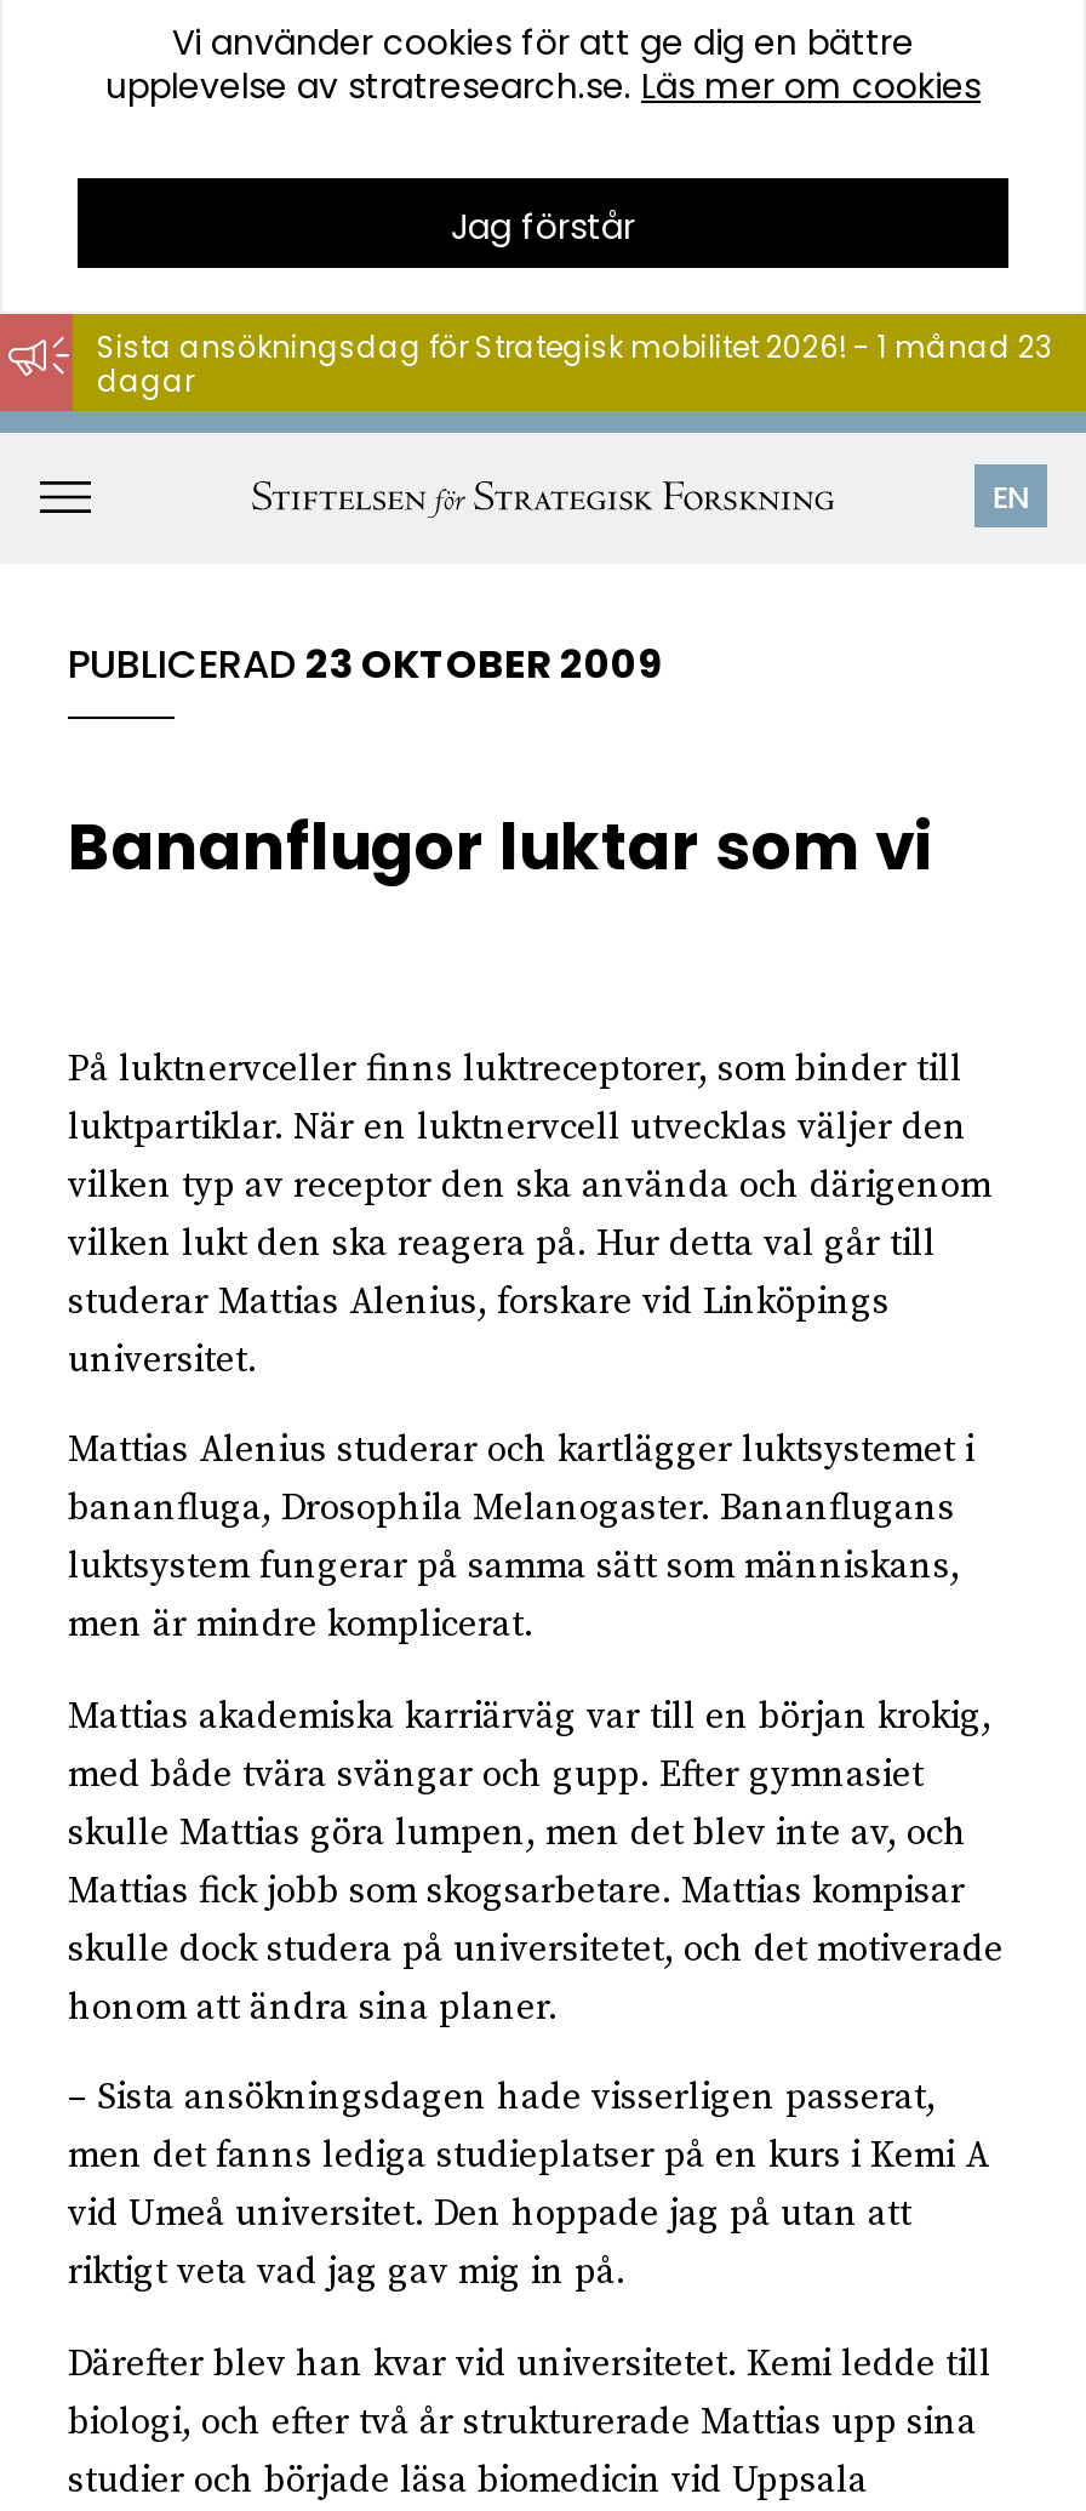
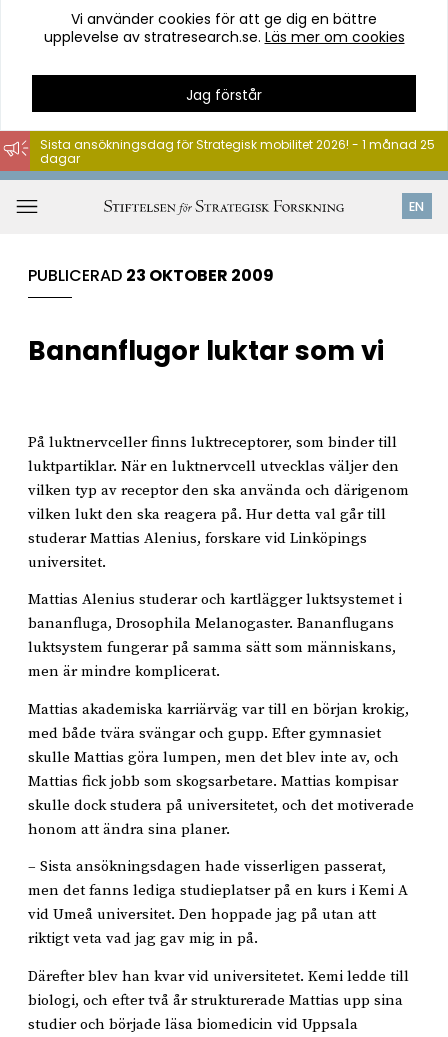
- Sista ansökningsdag för Strategisk mobilitet 2026! - 1 månad 23
+ Sista ansökningsdag för Strategisk mobilitet 2026! - 1 månad 25
